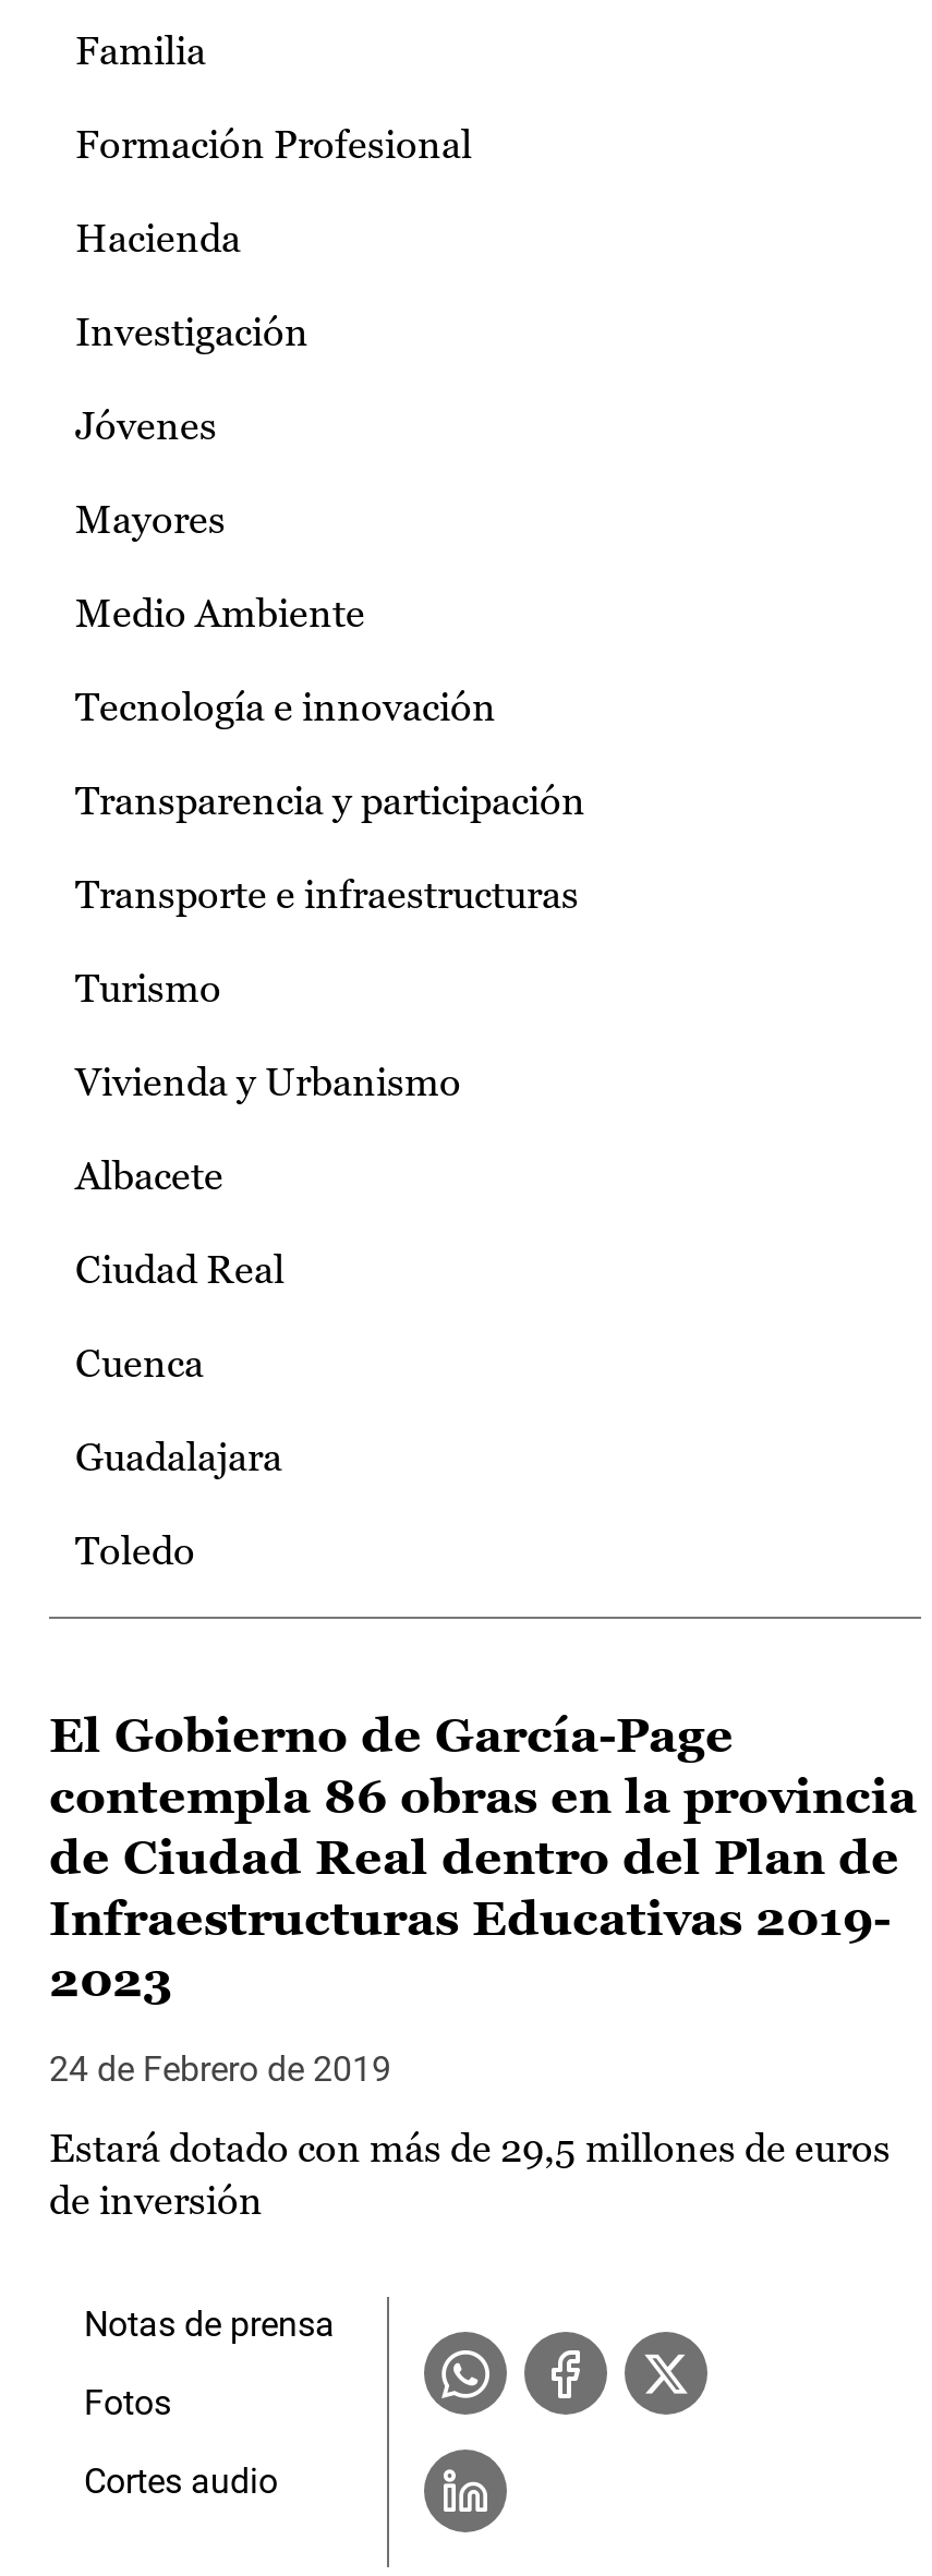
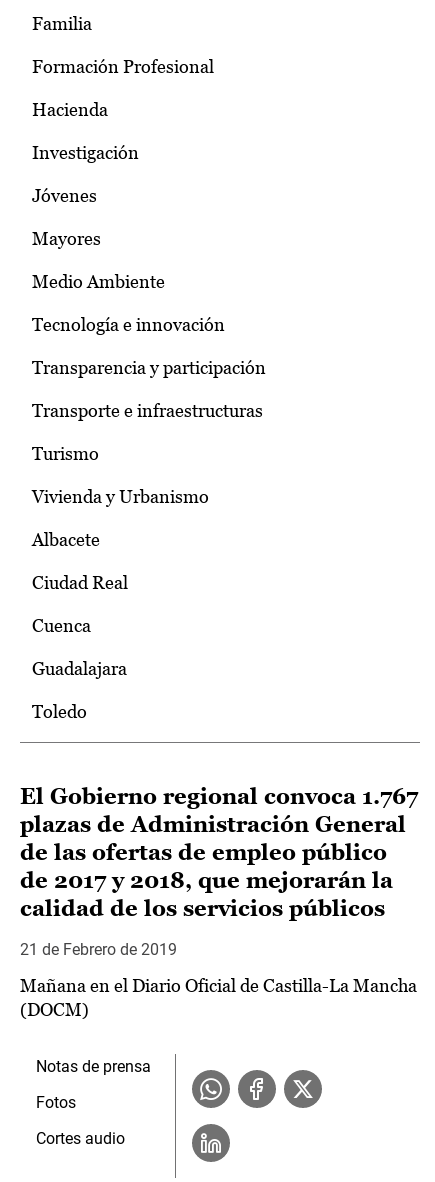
- El Gobierno de García-Page
- contempla 86 obras en la provincia
- de Ciudad Real dentro del Plan de
- Infraestructuras Educativas 2019-
- 2023
+ El Gobierno regional convoca 1.767
+ plazas de Administración General
+ de las ofertas de empleo público
+ de 2017 y 2018, que mejorarán la
+ calidad de los servicios públicos

- 24 de Febrero de 2019
+ 21 de Febrero de 2019

- Estará dotado con más de 29,5 millones de euros
- de inversión
+ Mañana en el Diario Oficial de Castilla-La Mancha
+ (DOCM)
